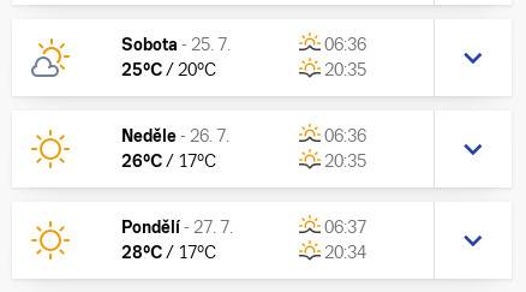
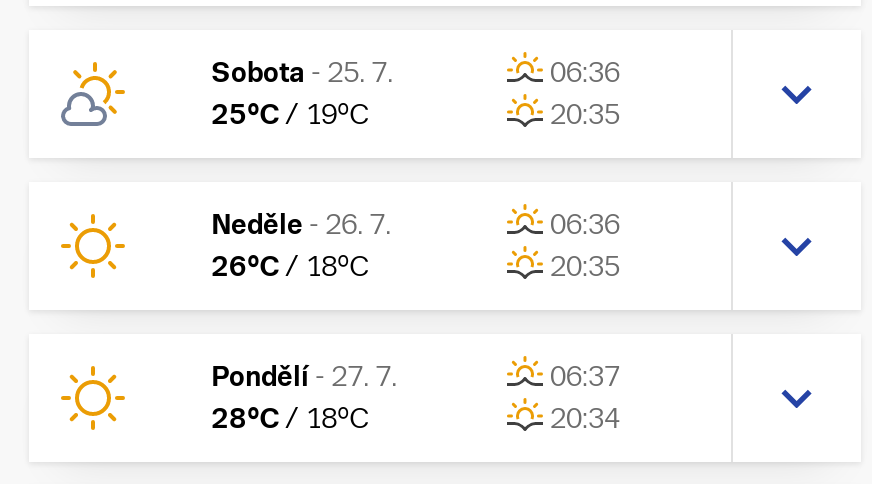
- 25°C / 20°C
+ 25°C / 19°C

- 26°C / 17°C
+ 26°C / 18°C

- 28°C / 17°C
+ 28°C / 18°C
